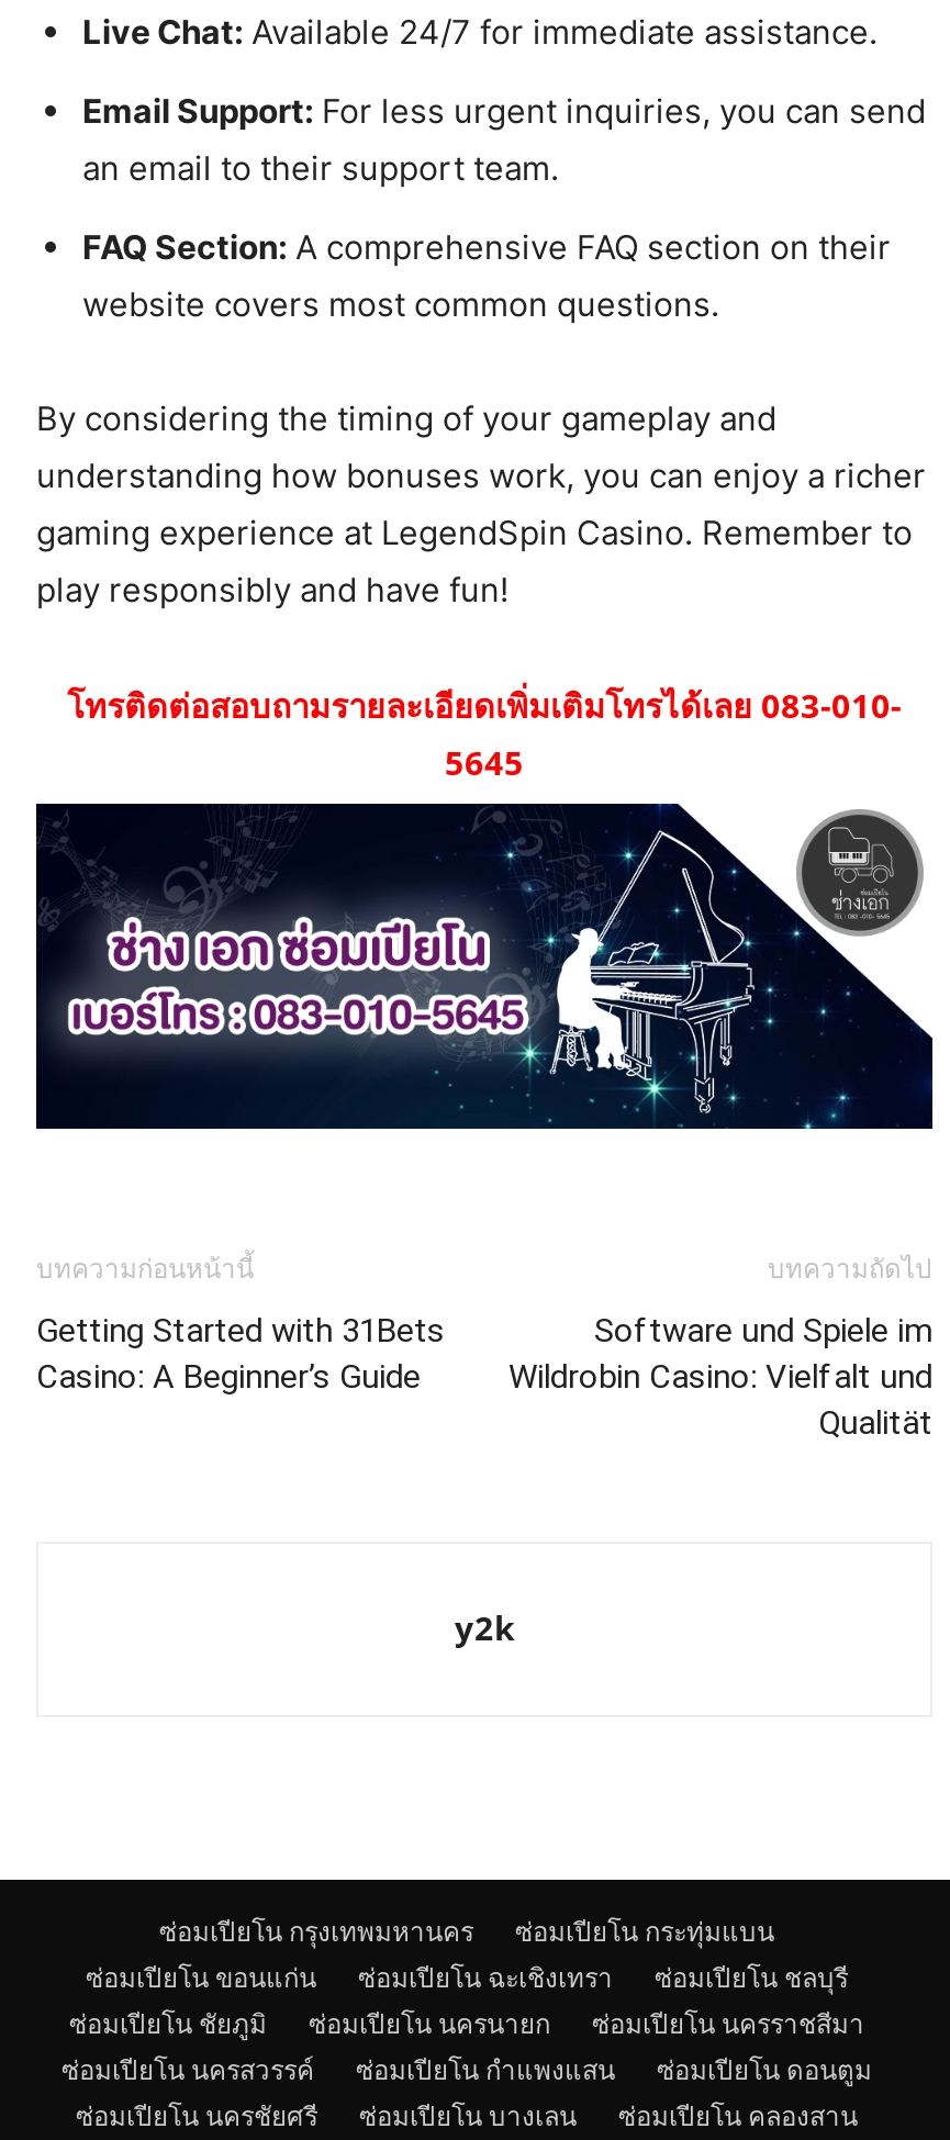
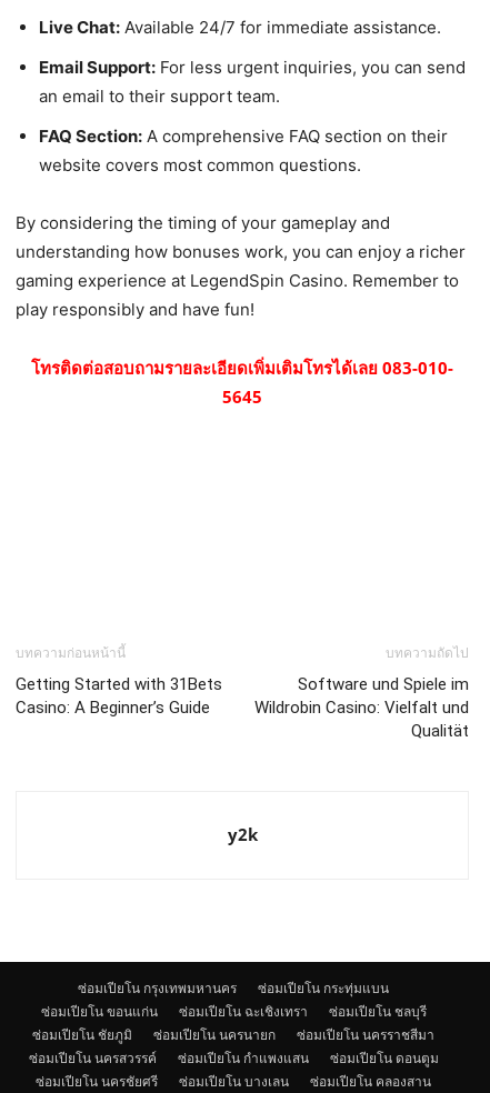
- [image]
